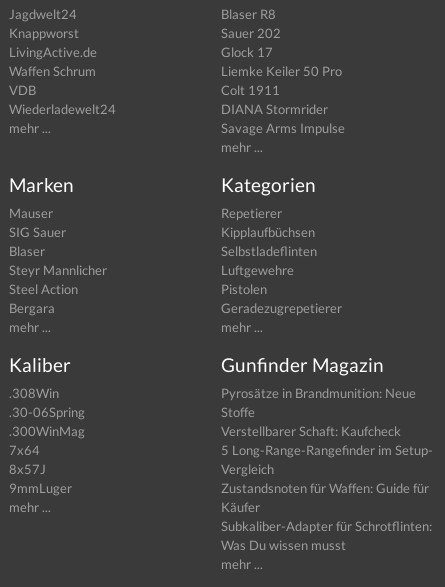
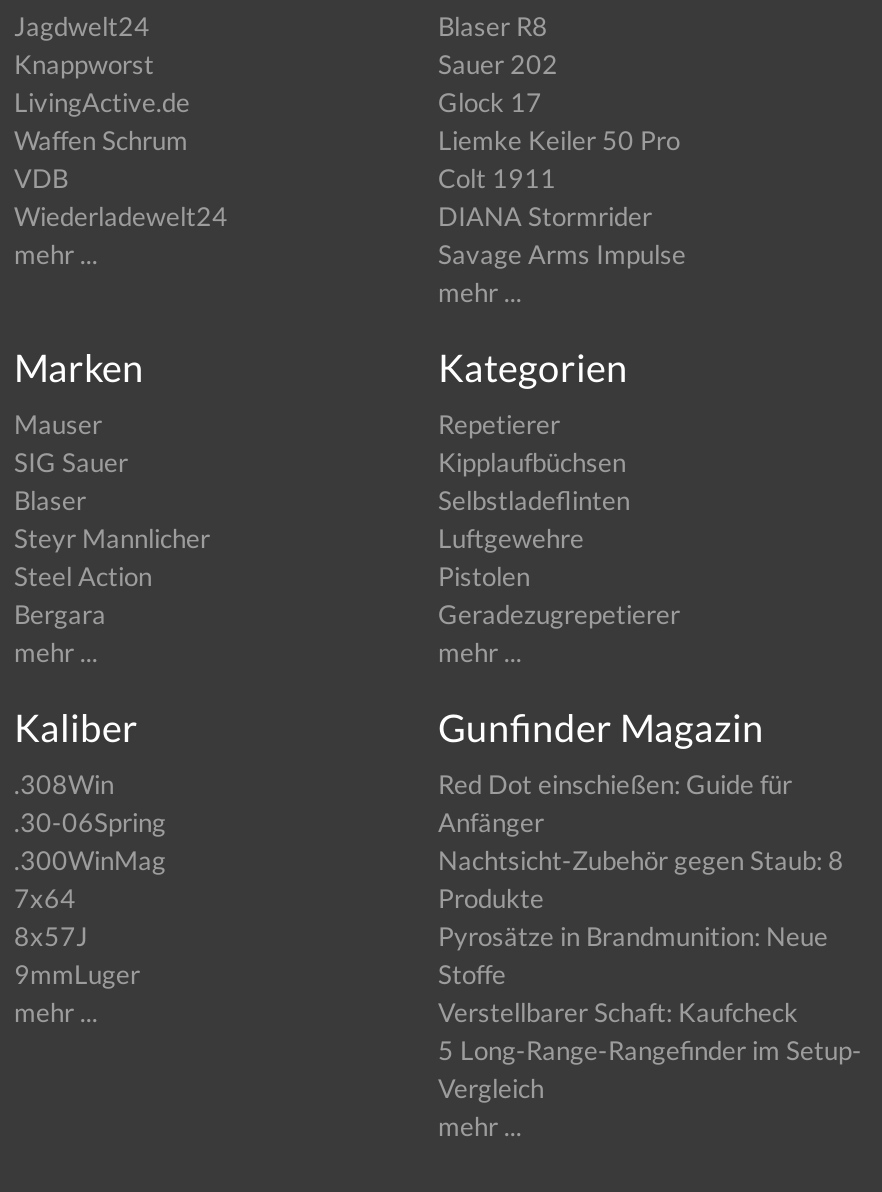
moved down: Pyrosätze in Brandmunition: Neue | Stoffe | Verstellbarer Schaft: Kaufcheck | 5 Long-Range-Rangefinder im Setup- | Vergleich

+ Red Dot einschießen: Guide für
+ Anfänger
+ Nachtsicht-Zubehör gegen Staub: 8
+ Produkte

- Zustandsnoten für Waffen: Guide für
- Käufer
- Subkaliber-Adapter für Schrotflinten:
- Was Du wissen musst
